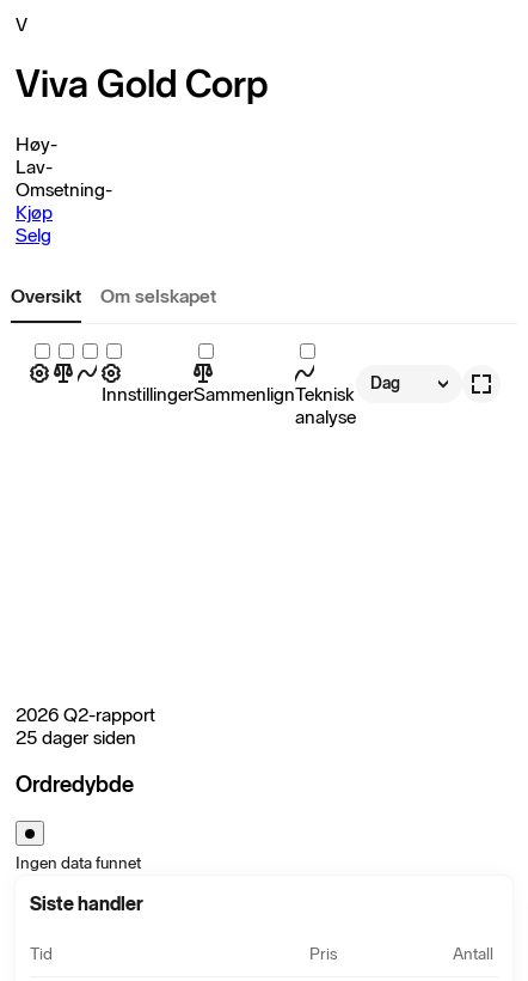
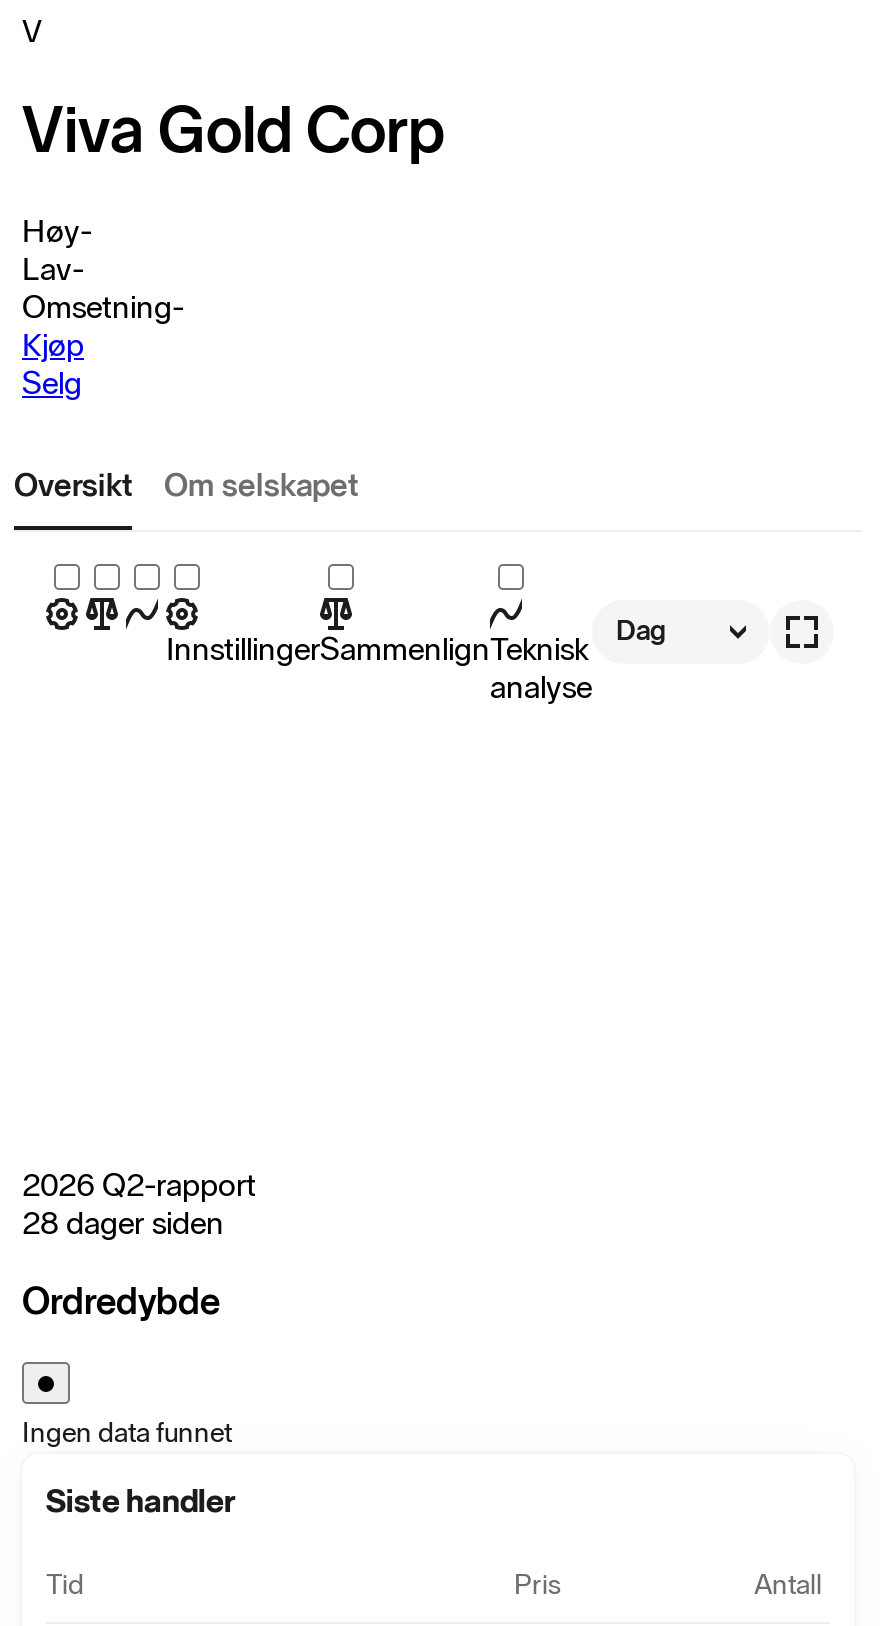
- 25 dager siden
+ 28 dager siden
